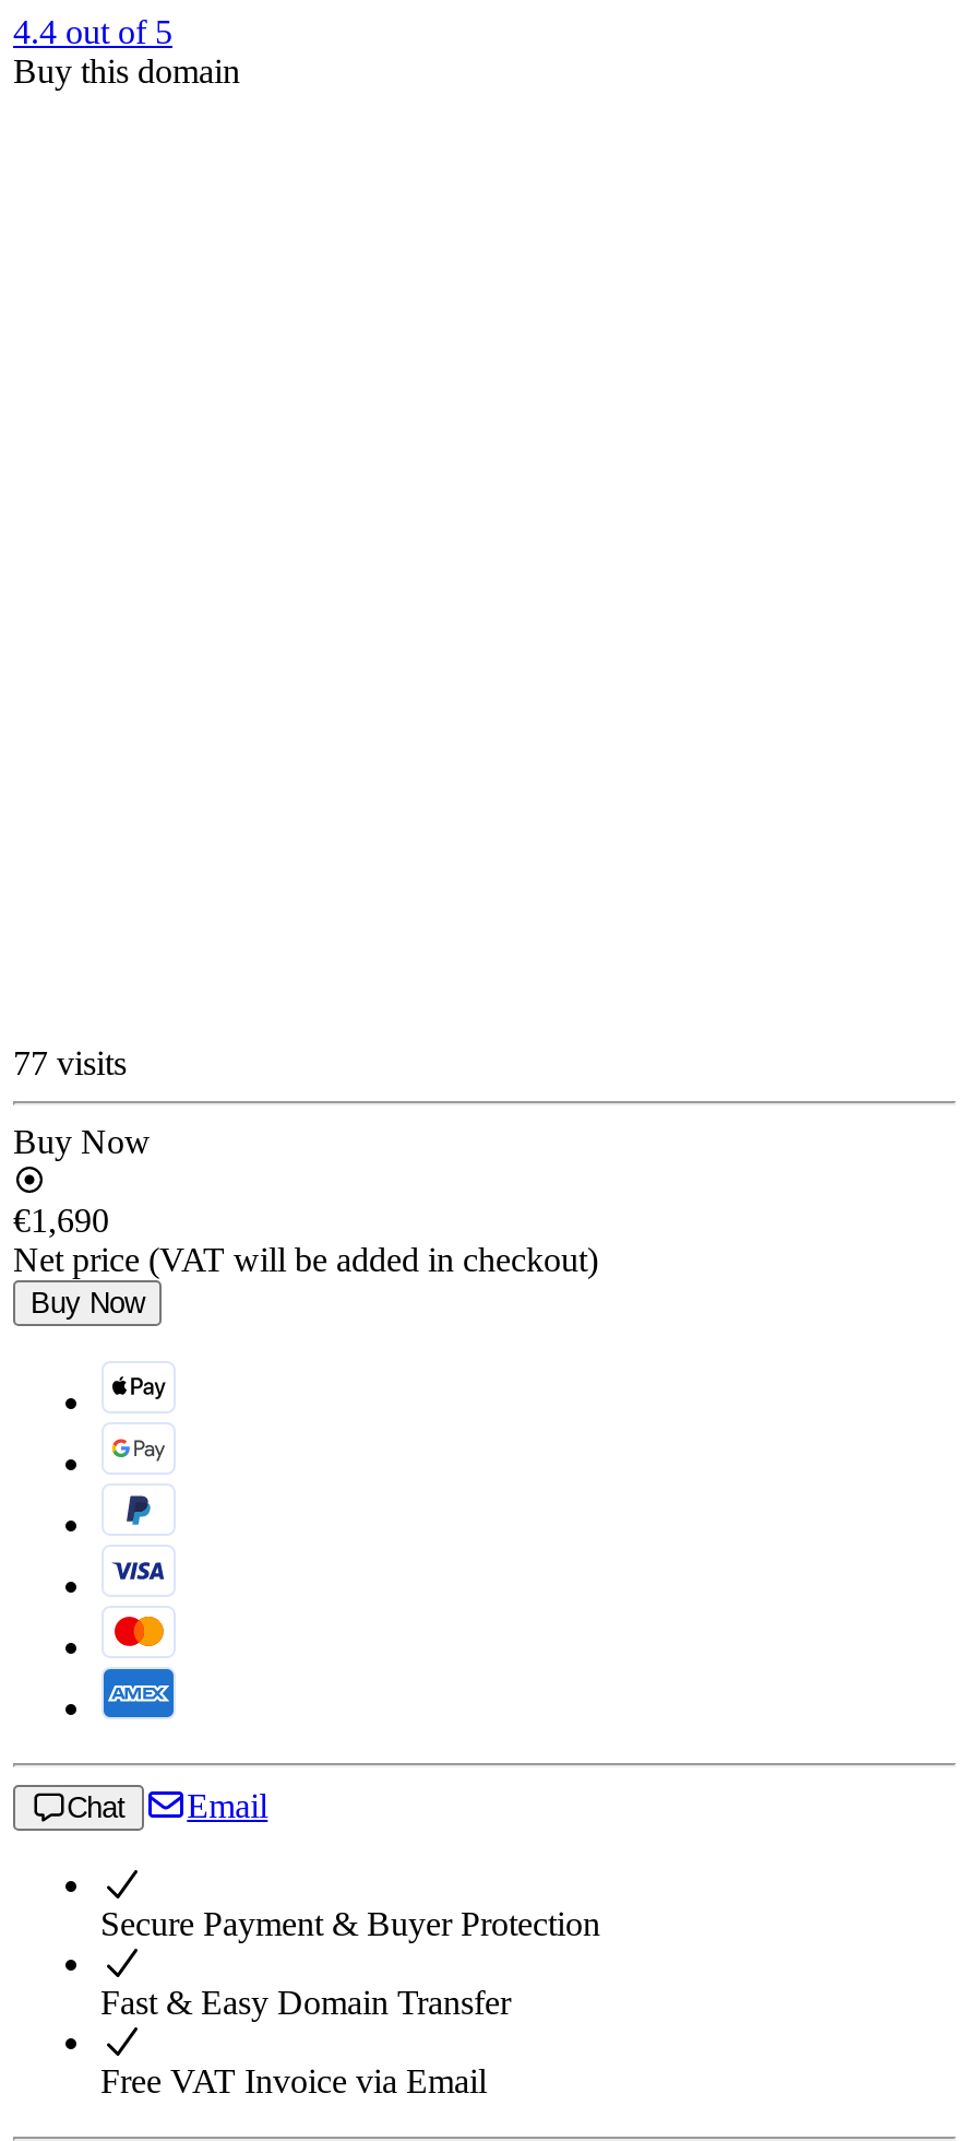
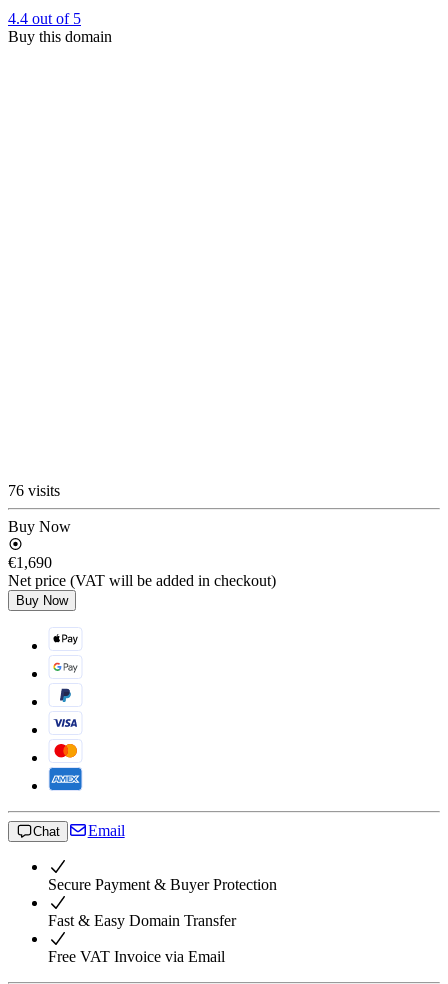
- 77 visits
+ 76 visits
